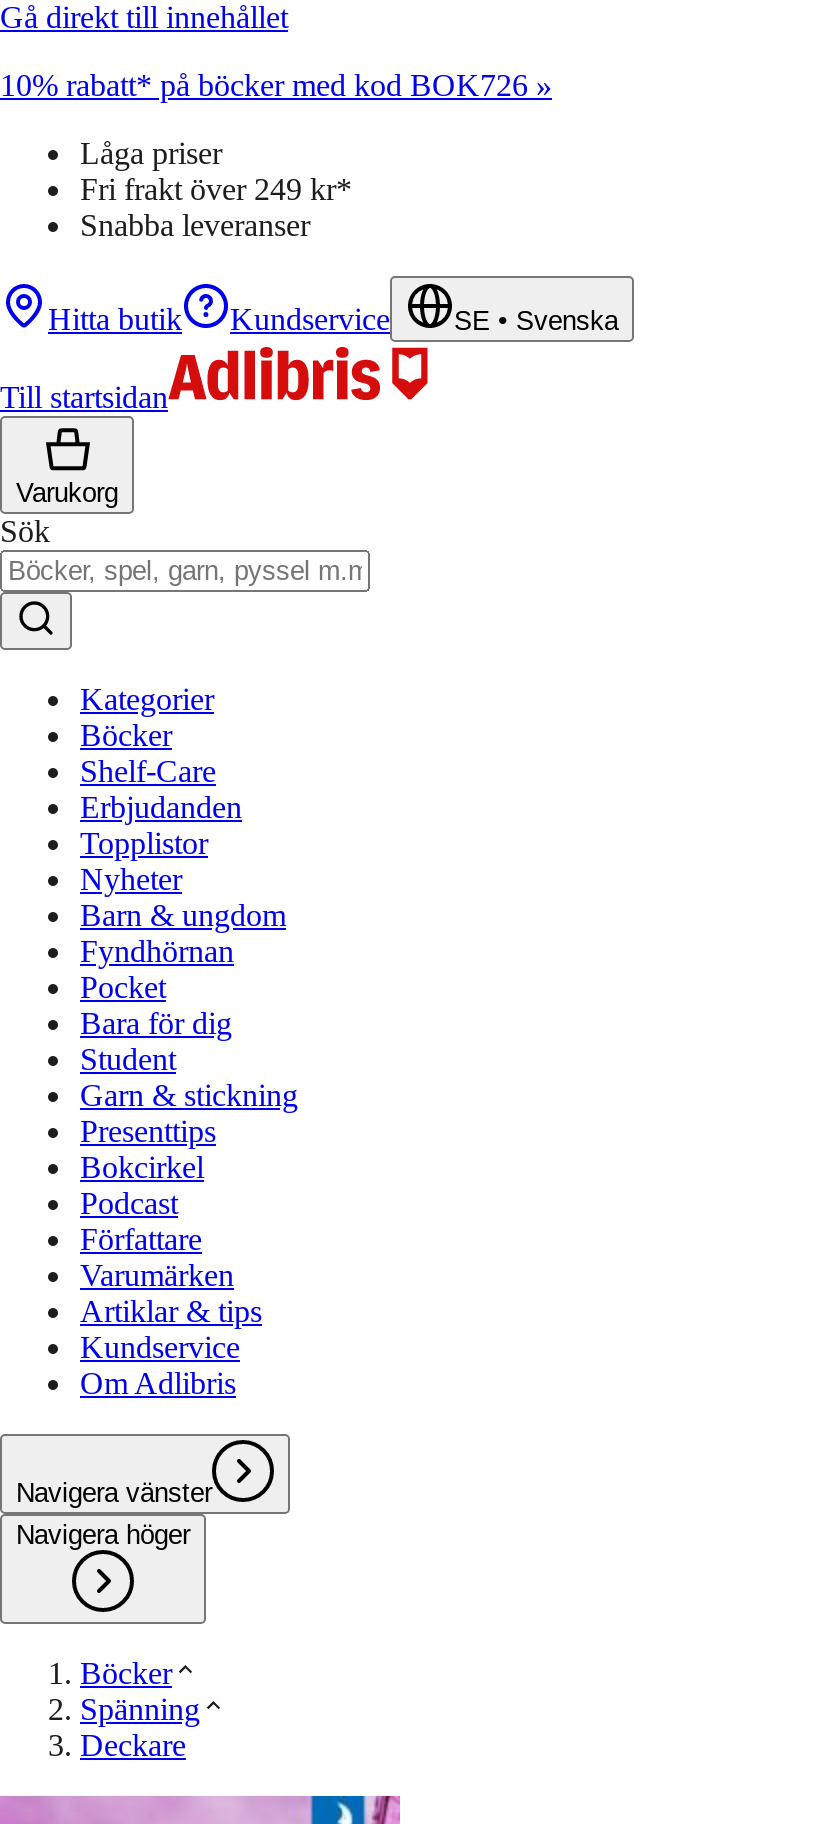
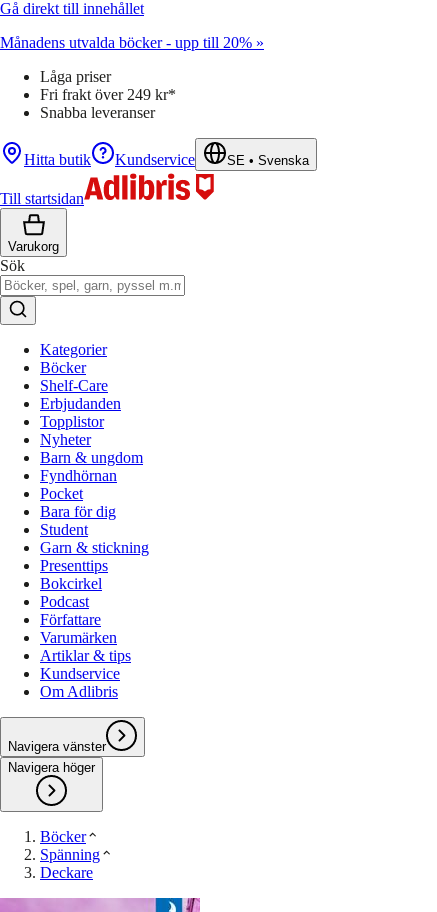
- 10% rabatt* på böcker med kod BOK726 »
+ Månadens utvalda böcker - upp till 20% »
